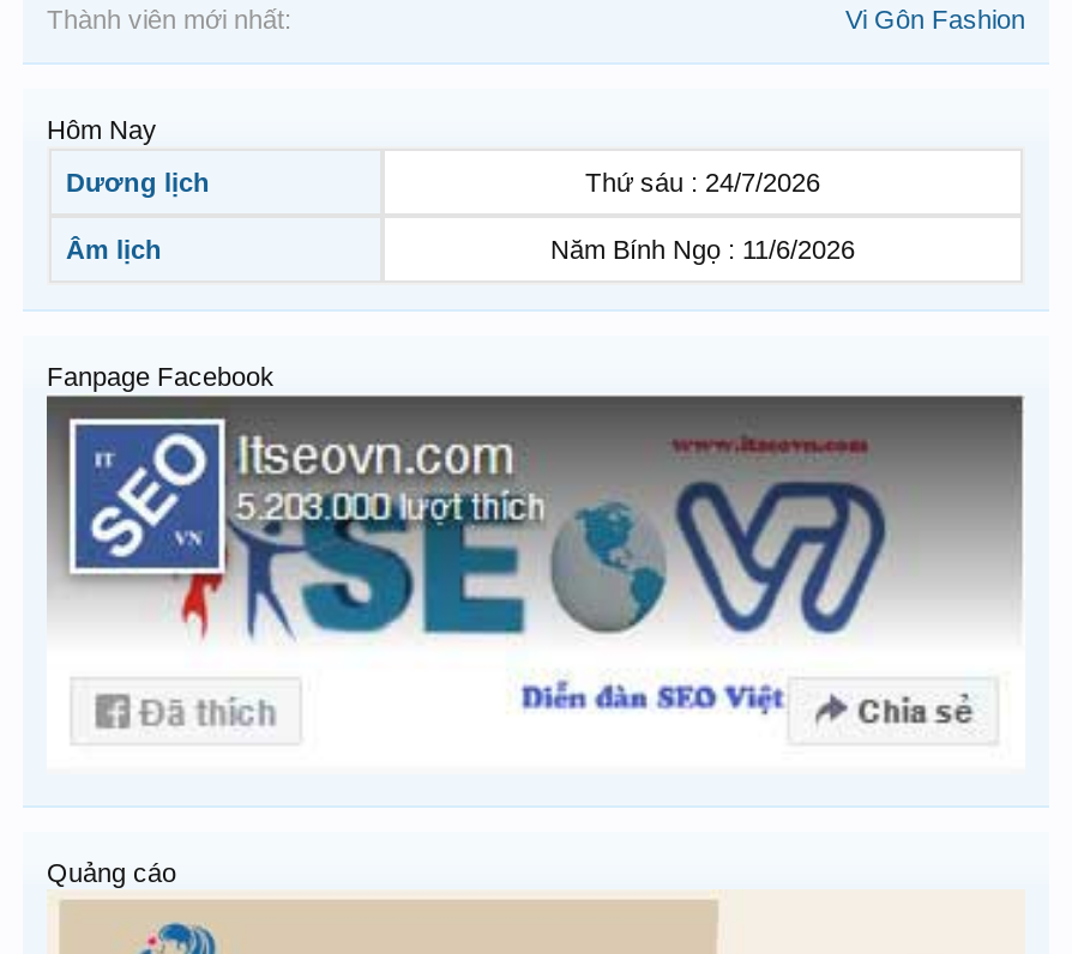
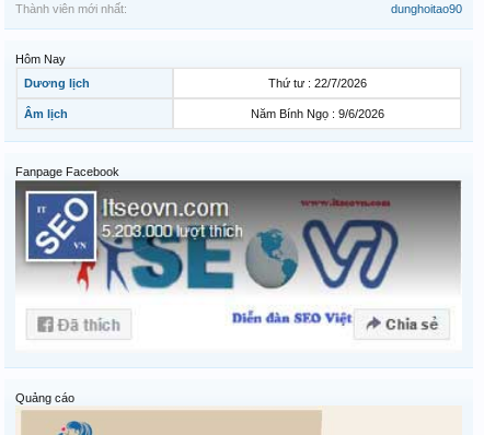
- Vi Gôn Fashion
+ dunghoitao90

- Thứ sáu : 24/7/2026
+ Thứ tư : 22/7/2026

- Năm Bính Ngọ : 11/6/2026
+ Năm Bính Ngọ : 9/6/2026
